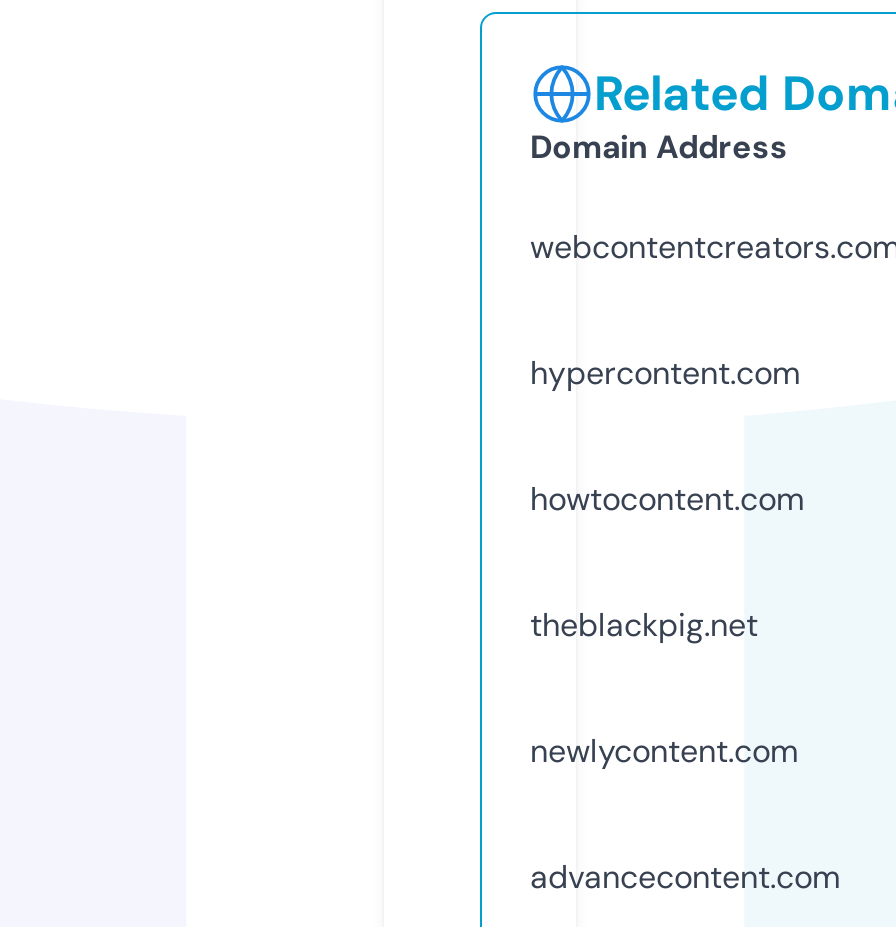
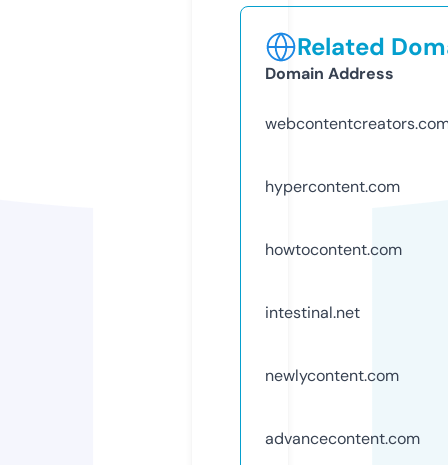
- theblackpig.net
+ intestinal.net
